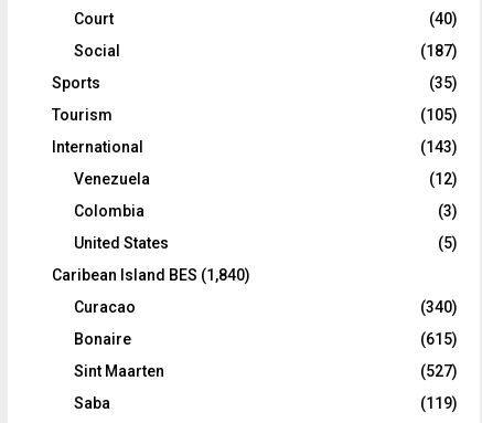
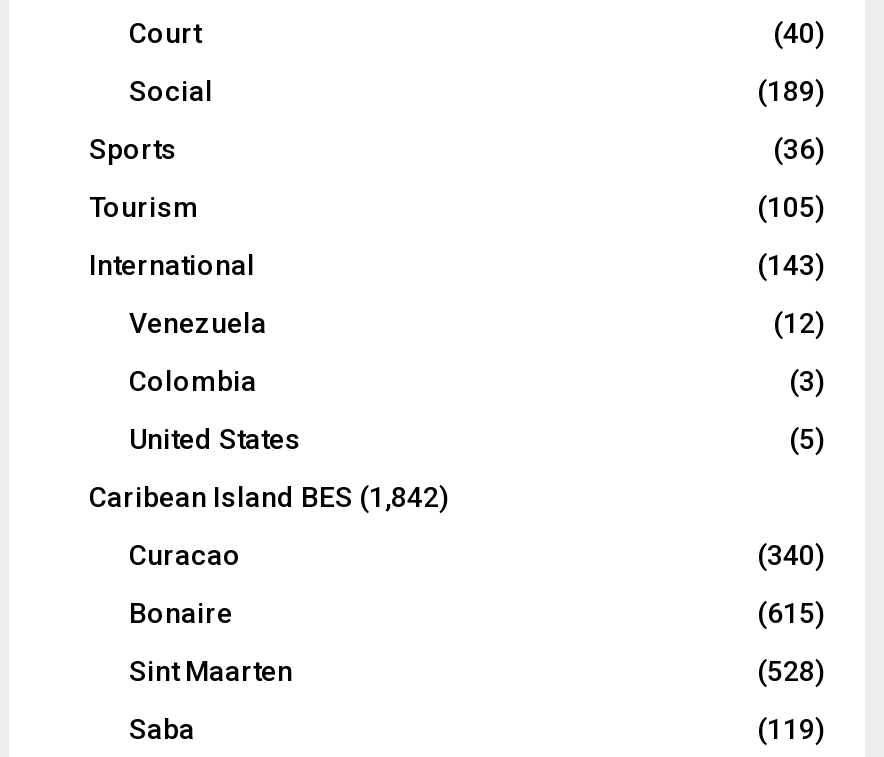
- (187)
+ (189)

- (35)
+ (36)

- Caribean Island BES (1,840)
+ Caribean Island BES (1,842)

- (527)
+ (528)
